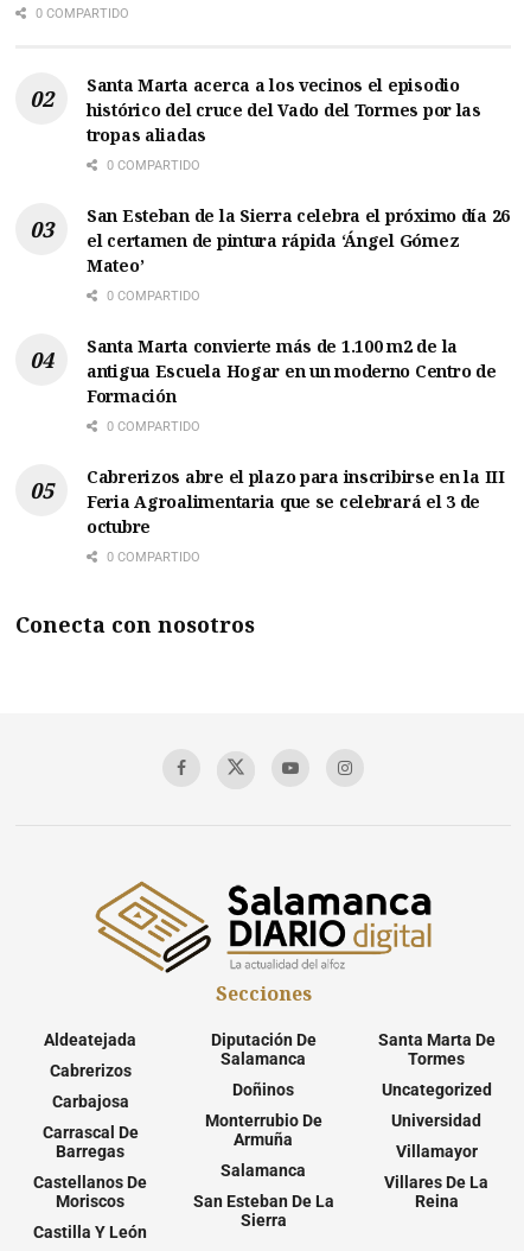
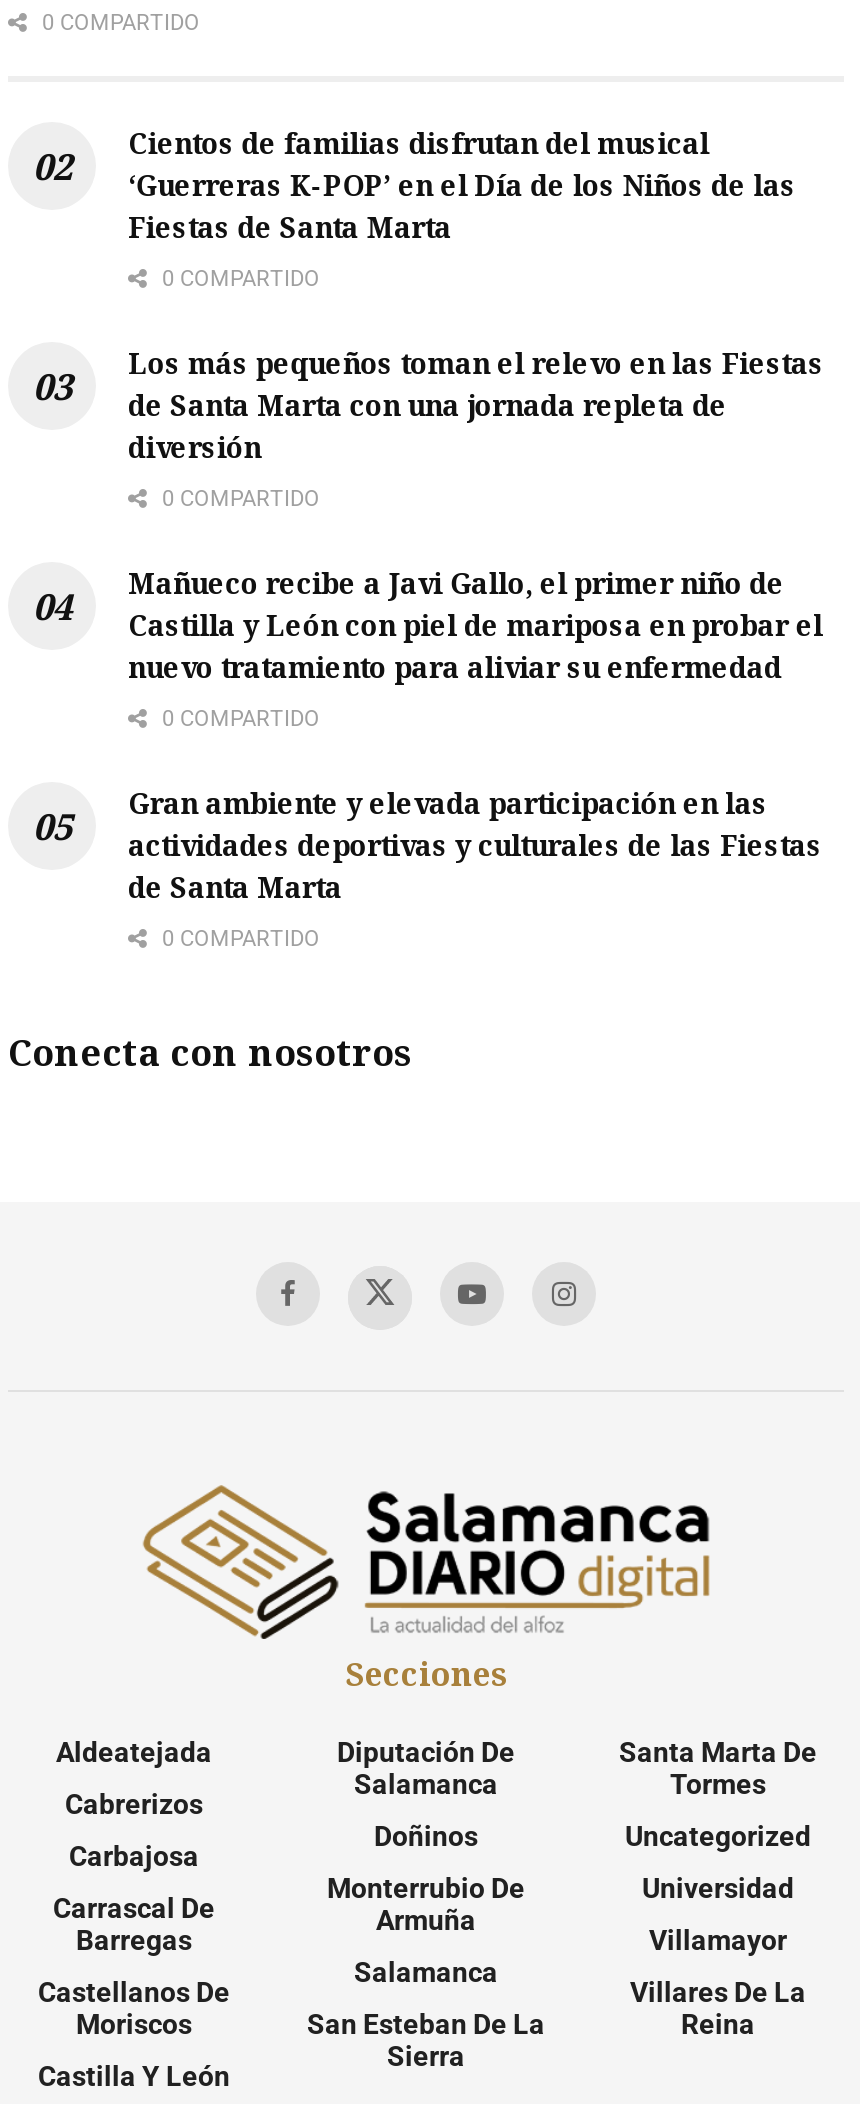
- Santa Marta acerca a los vecinos el episodio
- histórico del cruce del Vado del Tormes por las
- tropas aliadas
+ Cientos de familias disfrutan del musical
+ ‘Guerreras K-POP’ en el Día de los Niños de las
+ Fiestas de Santa Marta

- San Esteban de la Sierra celebra el próximo día 26
- el certamen de pintura rápida ‘Ángel Gómez
- Mateo’
+ Los más pequeños toman el relevo en las Fiestas
+ de Santa Marta con una jornada repleta de
+ diversión

- Santa Marta convierte más de 1.100 m2 de la
- antigua Escuela Hogar en un moderno Centro de
- Formación
+ Mañueco recibe a Javi Gallo, el primer niño de
+ Castilla y León con piel de mariposa en probar el
+ nuevo tratamiento para aliviar su enfermedad

- Cabrerizos abre el plazo para inscribirse en la III
- Feria Agroalimentaria que se celebrará el 3 de
- octubre
+ Gran ambiente y elevada participación en las
+ actividades deportivas y culturales de las Fiestas
+ de Santa Marta
